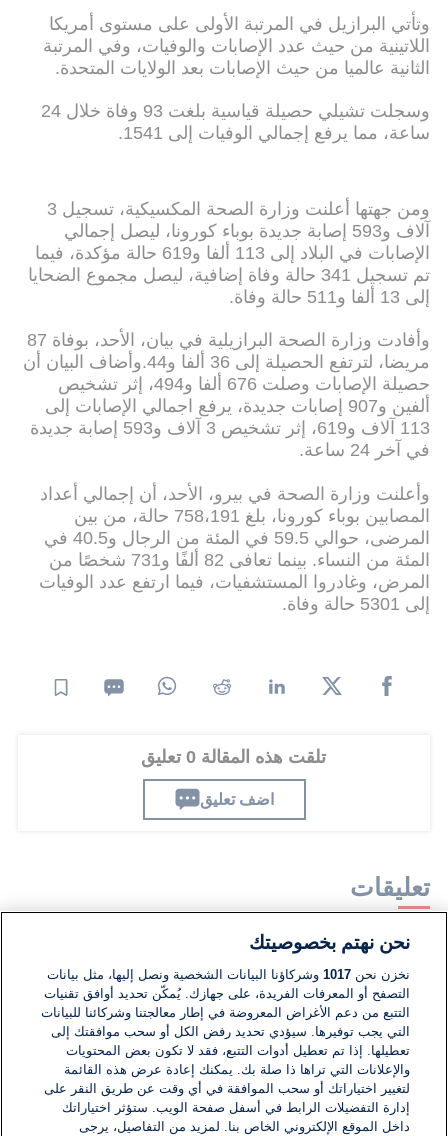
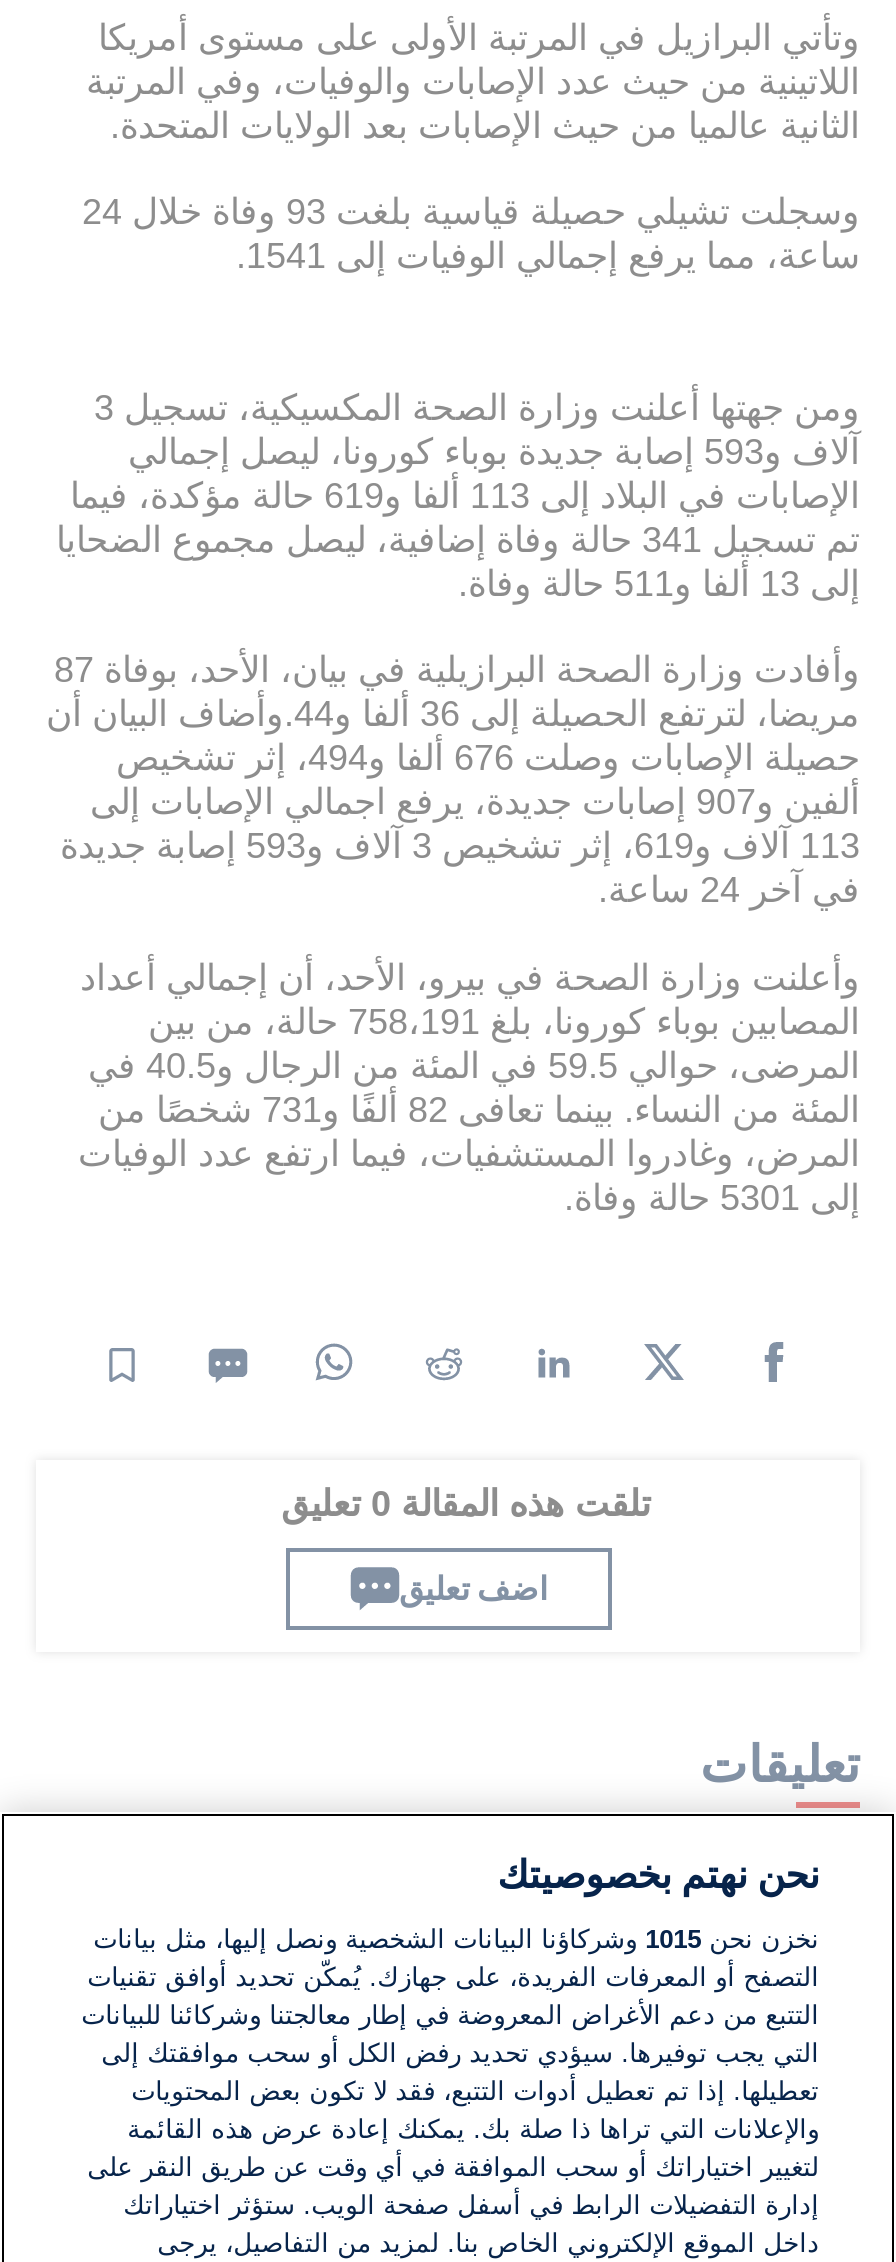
- نخزن نحن 1017 وشركاؤنا البيانات الشخصية ونصل إليها، مثل بيانات
+ نخزن نحن 1015 وشركاؤنا البيانات الشخصية ونصل إليها، مثل بيانات
